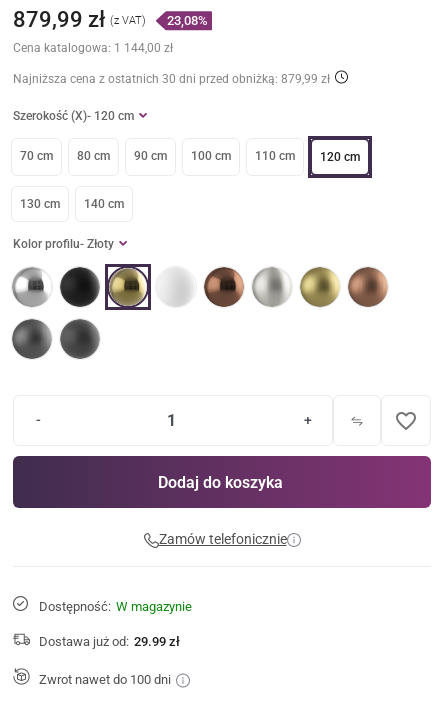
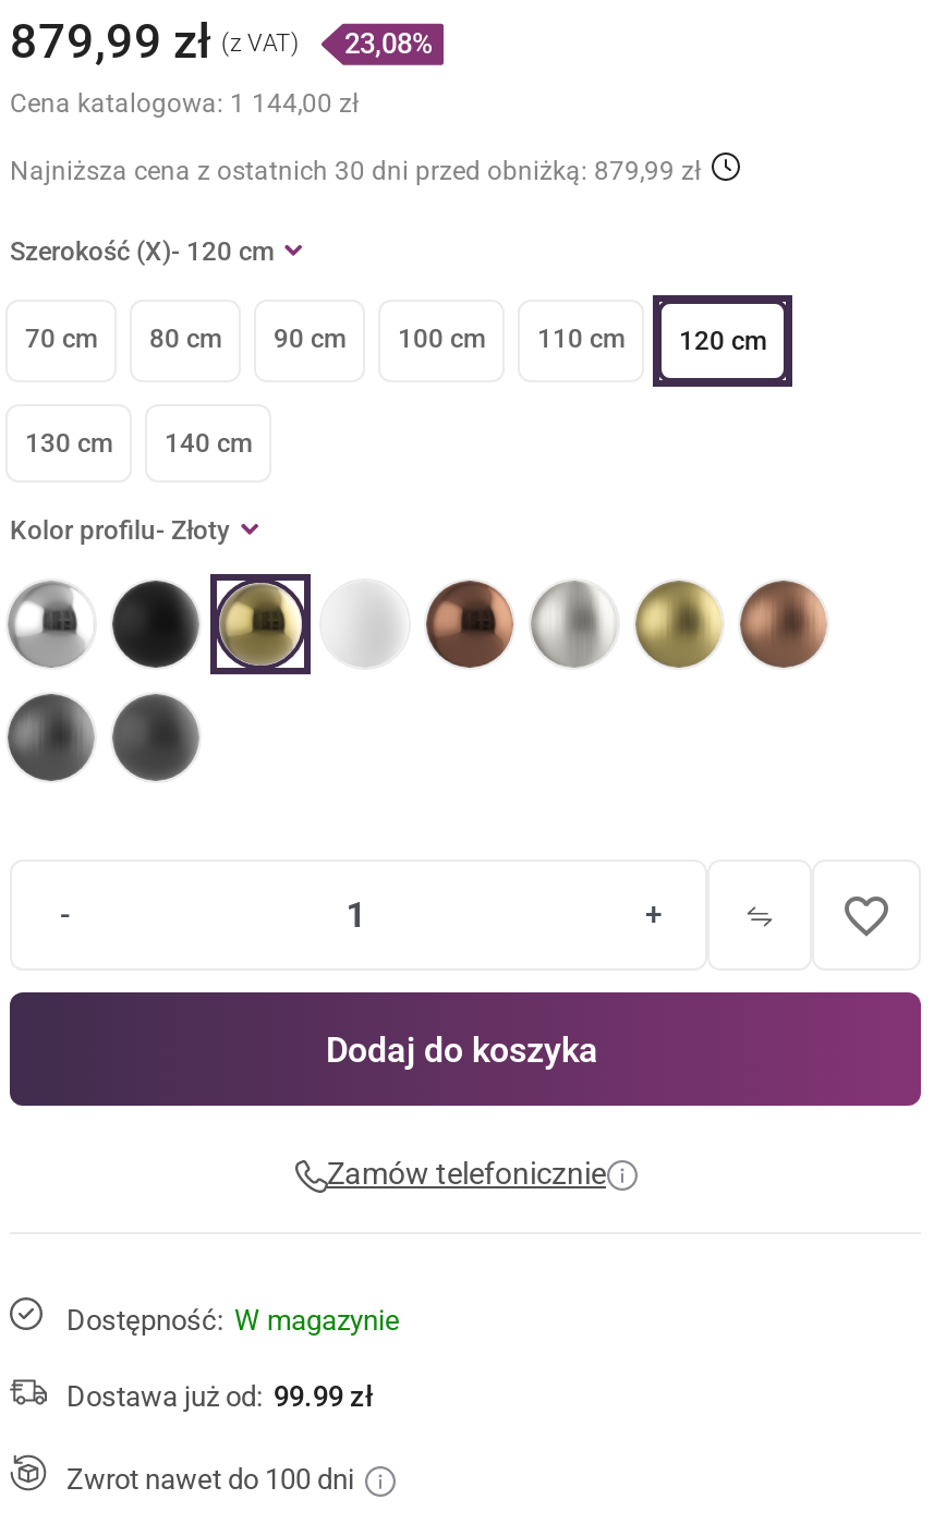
- Dostawa już od: 29.99 zł
+ Dostawa już od: 99.99 zł
